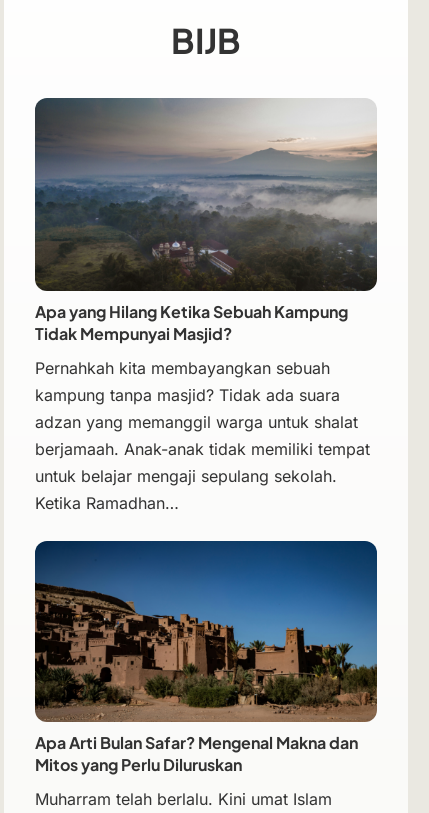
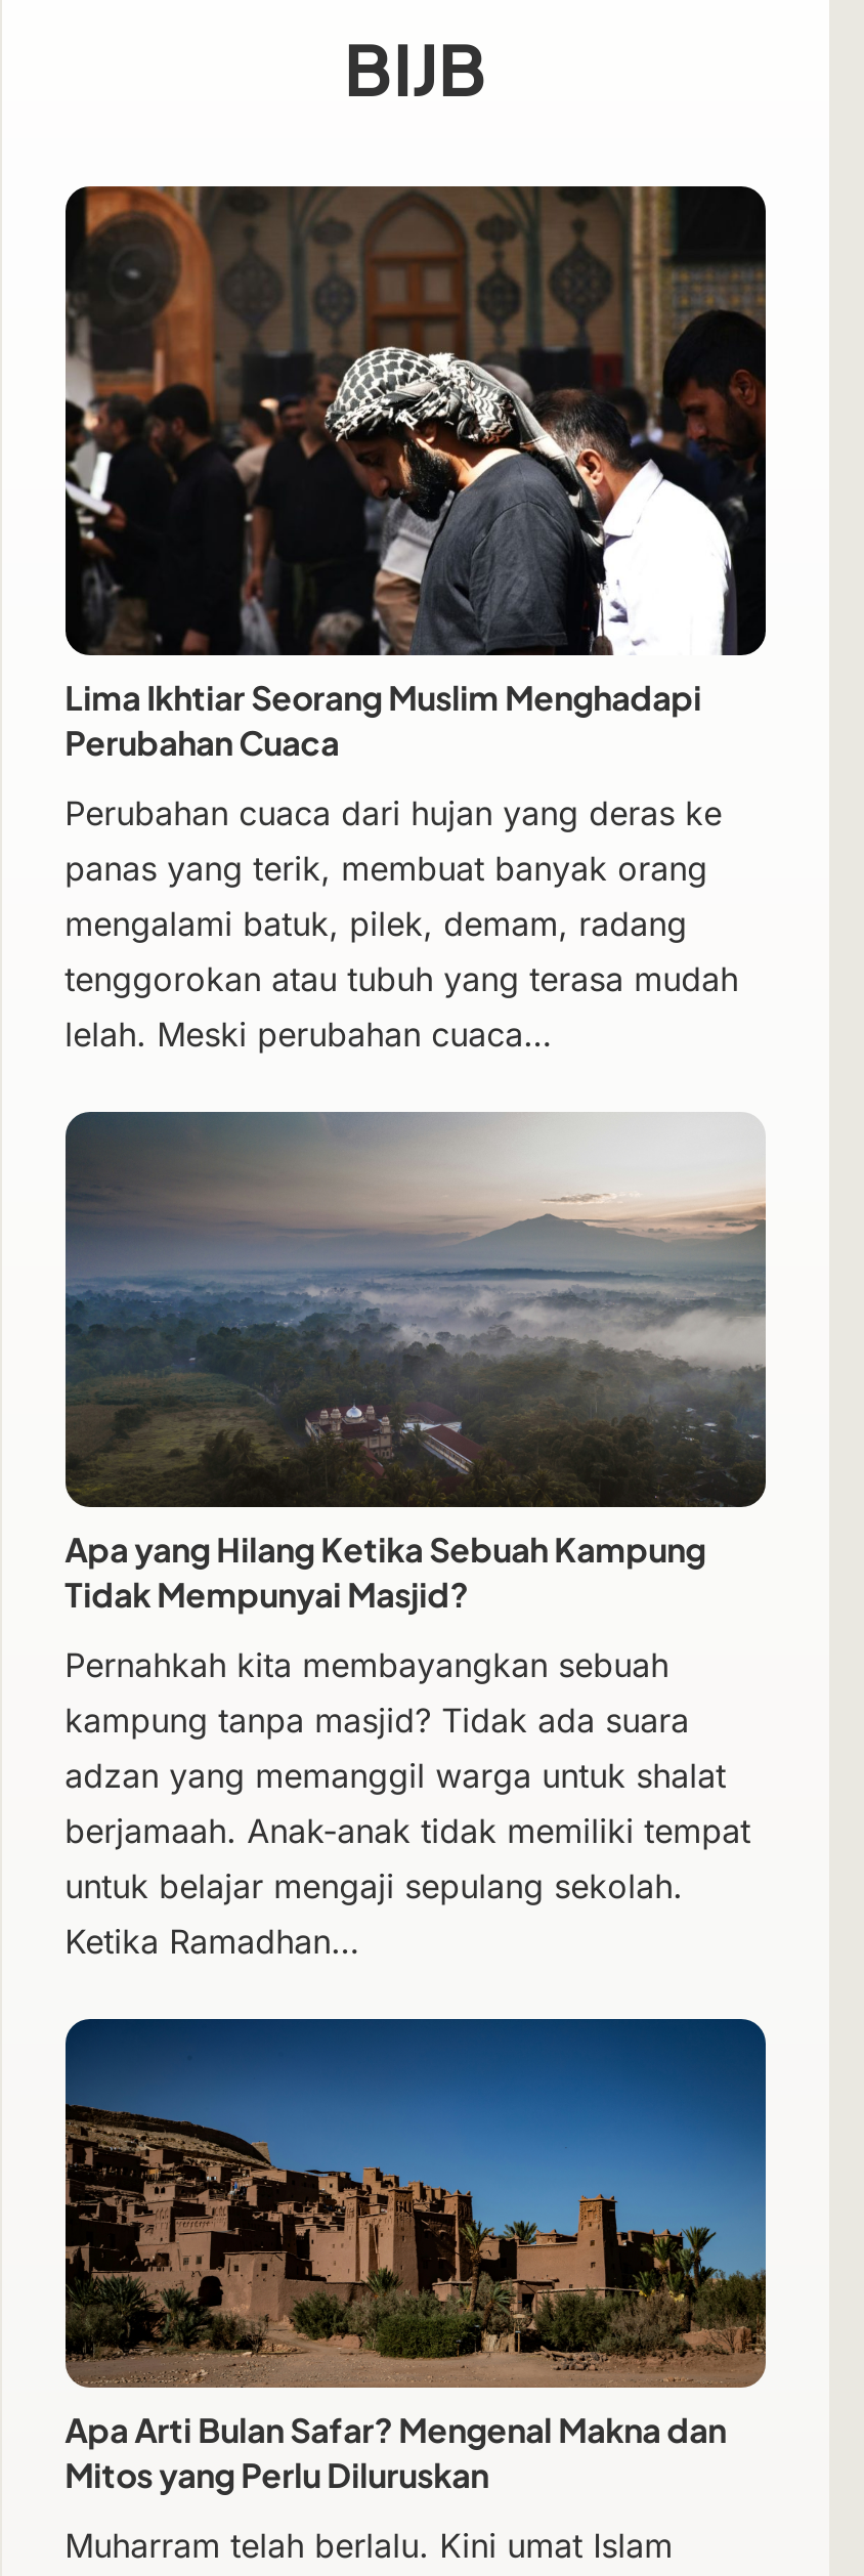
+ [image]
+ Lima Ikhtiar Seorang Muslim Menghadapi
+ Perubahan Cuaca
+ Perubahan cuaca dari hujan yang deras ke
+ panas yang terik, membuat banyak orang
+ mengalami batuk, pilek, demam, radang
+ tenggorokan atau tubuh yang terasa mudah
+ lelah. Meski perubahan cuaca…
